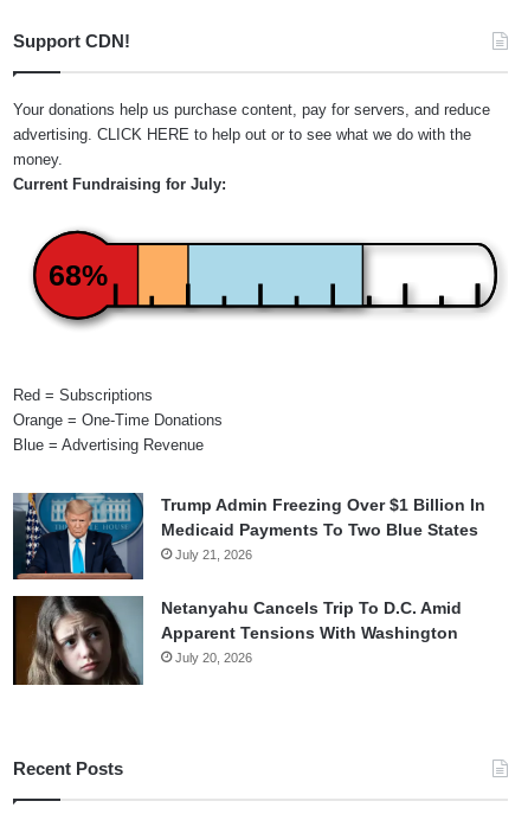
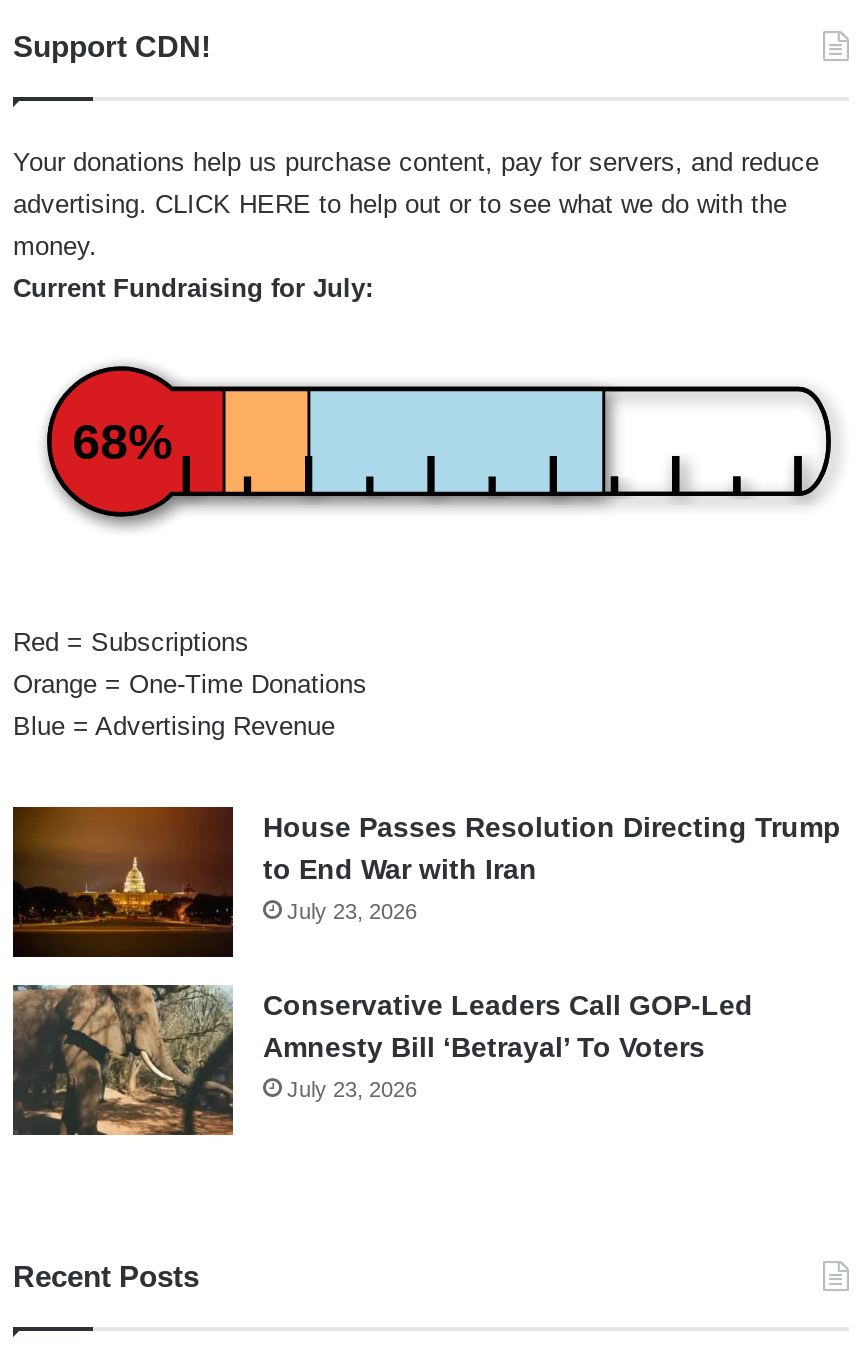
- [image]
- Trump Admin Freezing Over $1 Billion In
- Medicaid Payments To Two Blue States
- July 21, 2026
+ [image]
+ House Passes Resolution Directing Trump
+ to End War with Iran
+ July 23, 2026

- [image]
- Netanyahu Cancels Trip To D.C. Amid
- Apparent Tensions With Washington
- July 20, 2026
+ [image]
+ Conservative Leaders Call GOP-Led
+ Amnesty Bill ‘Betrayal’ To Voters
+ July 23, 2026
